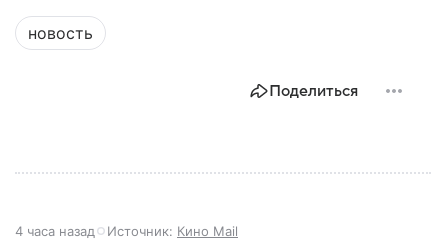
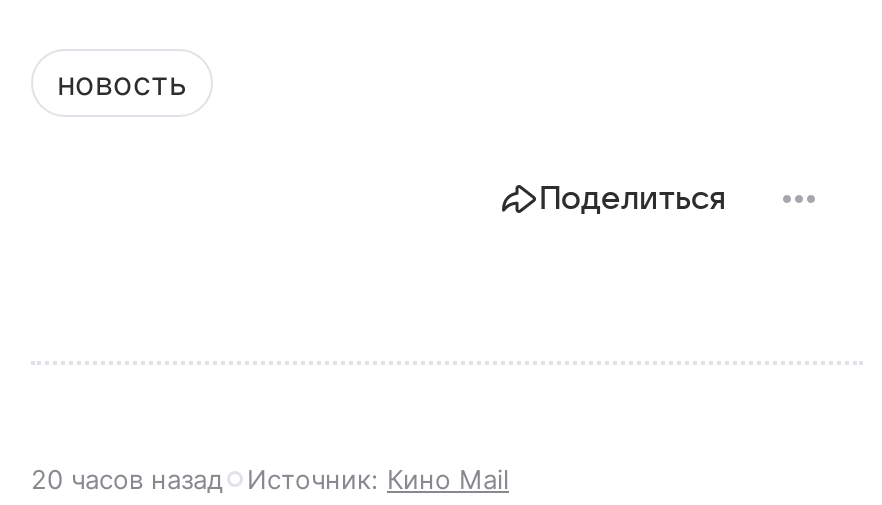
- 4 часа назад Источник: Кино Mail
+ 20 часов назад Источник: Кино Mail
